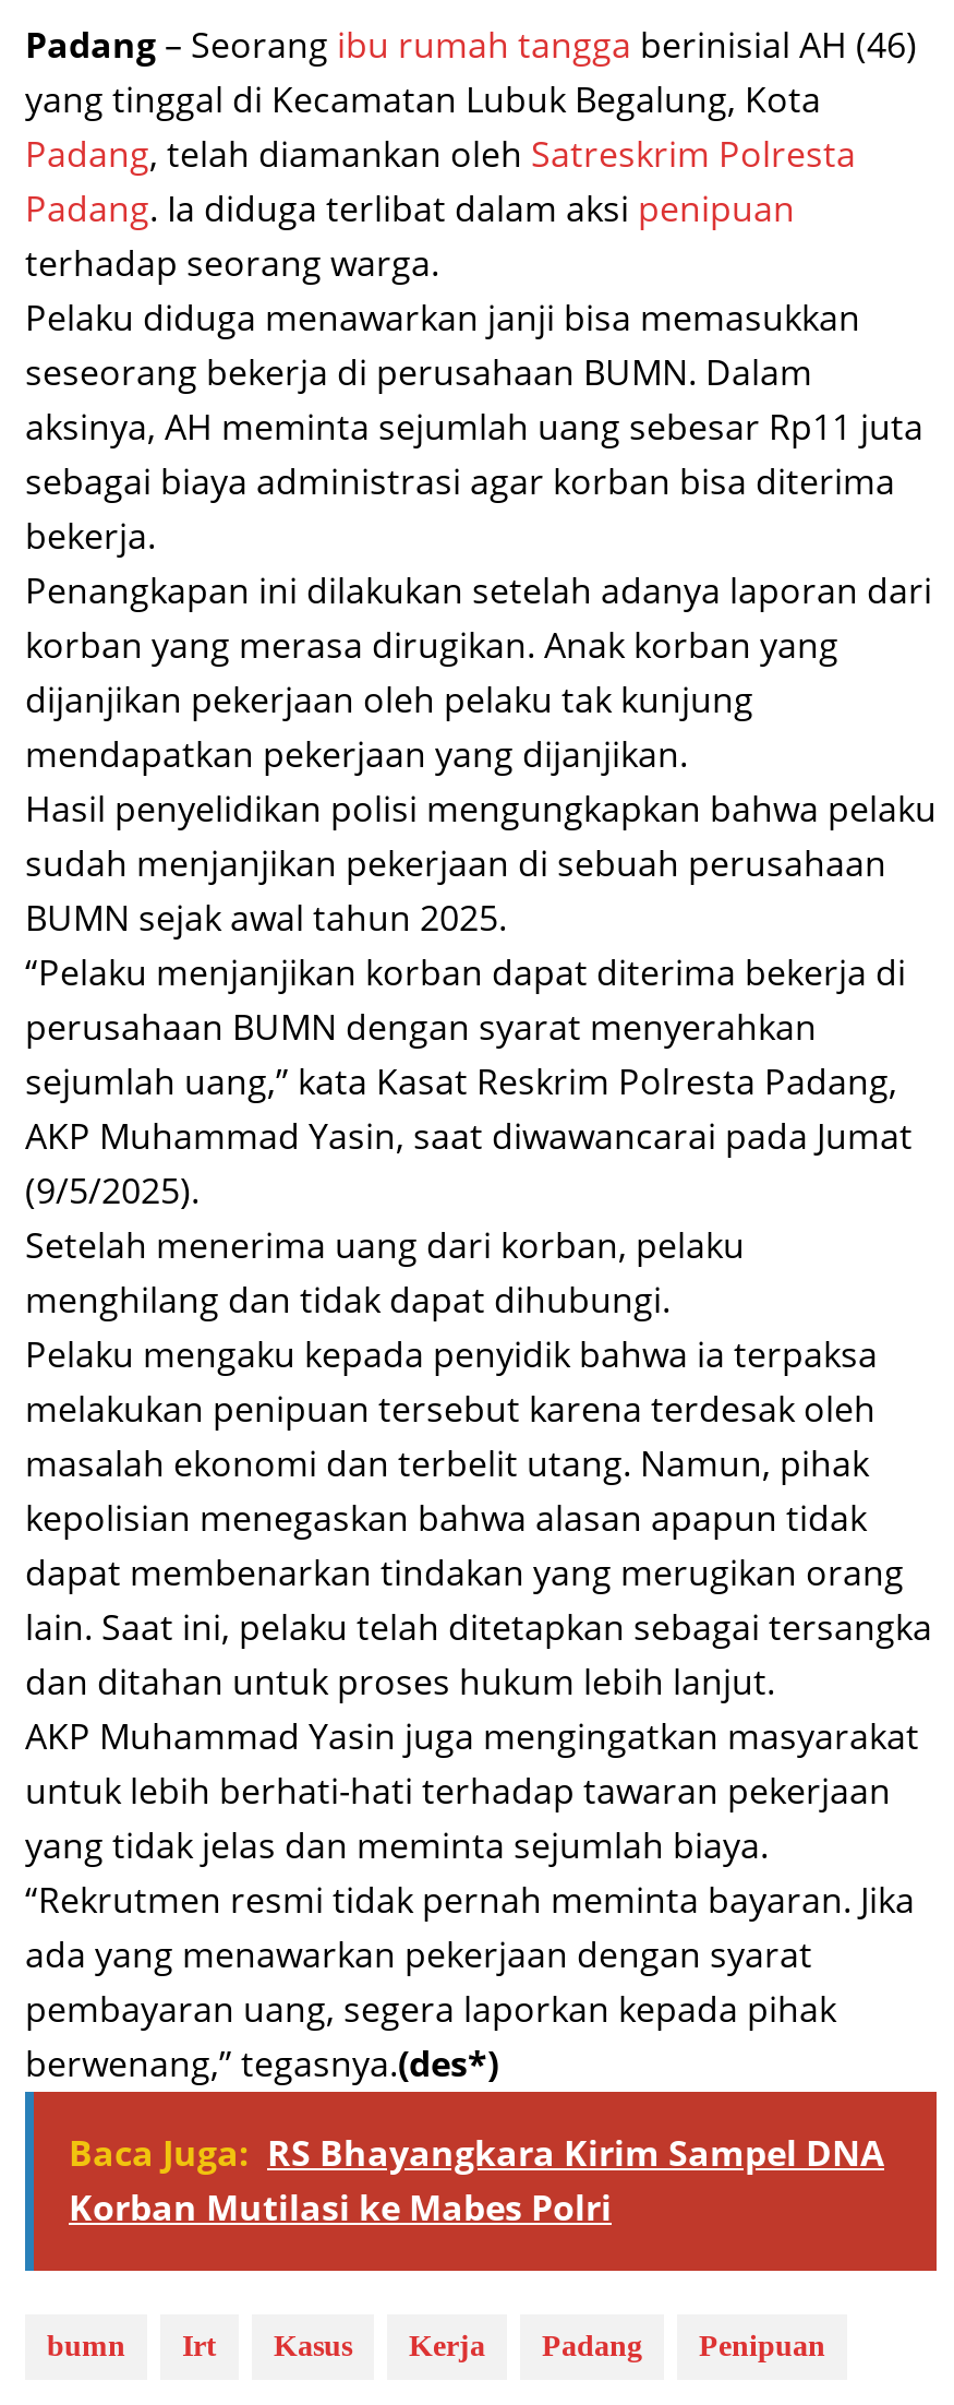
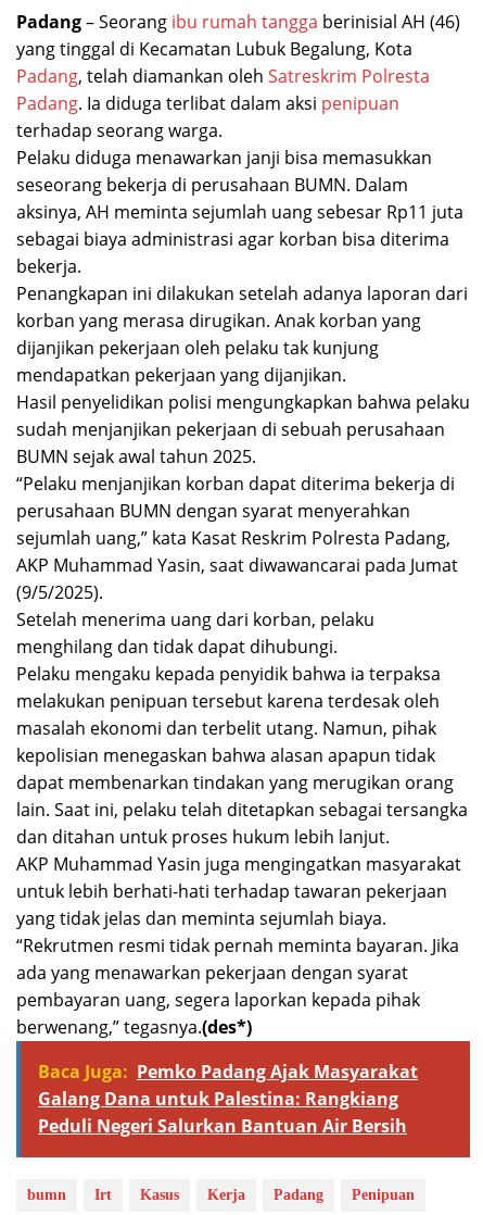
- Baca Juga: RS Bhayangkara Kirim Sampel DNA
- Korban Mutilasi ke Mabes Polri
+ Baca Juga: Pemko Padang Ajak Masyarakat
+ Galang Dana untuk Palestina: Rangkiang
+ Peduli Negeri Salurkan Bantuan Air Bersih
